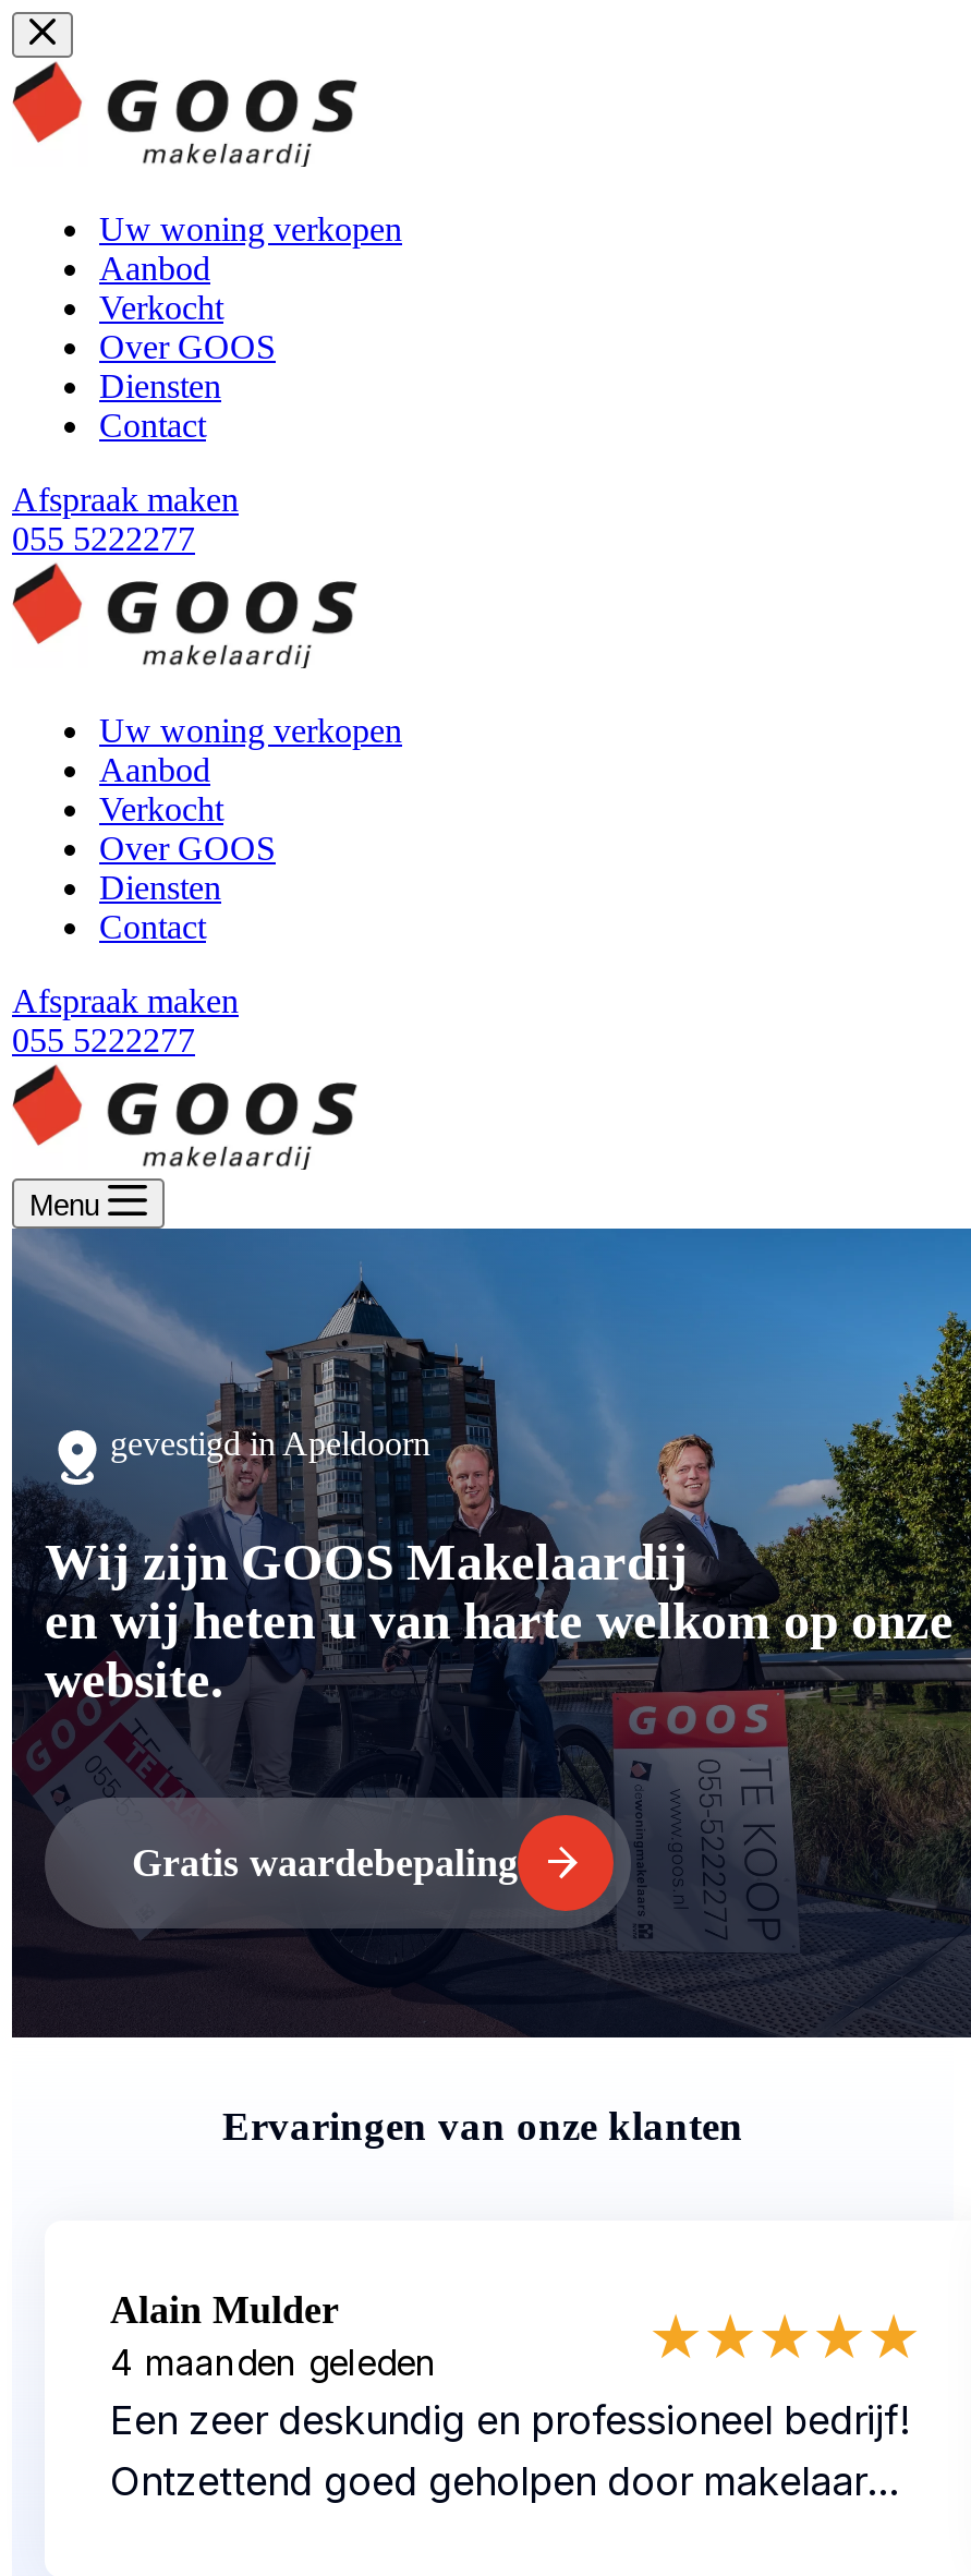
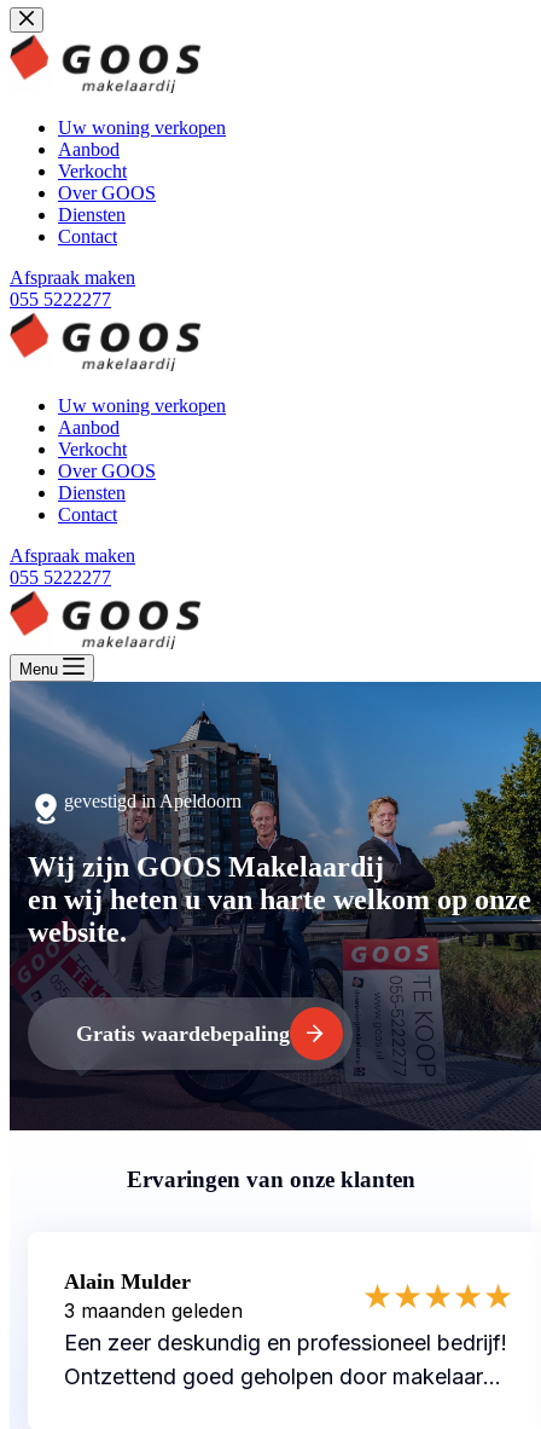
- 4 maanden geleden
+ 3 maanden geleden
